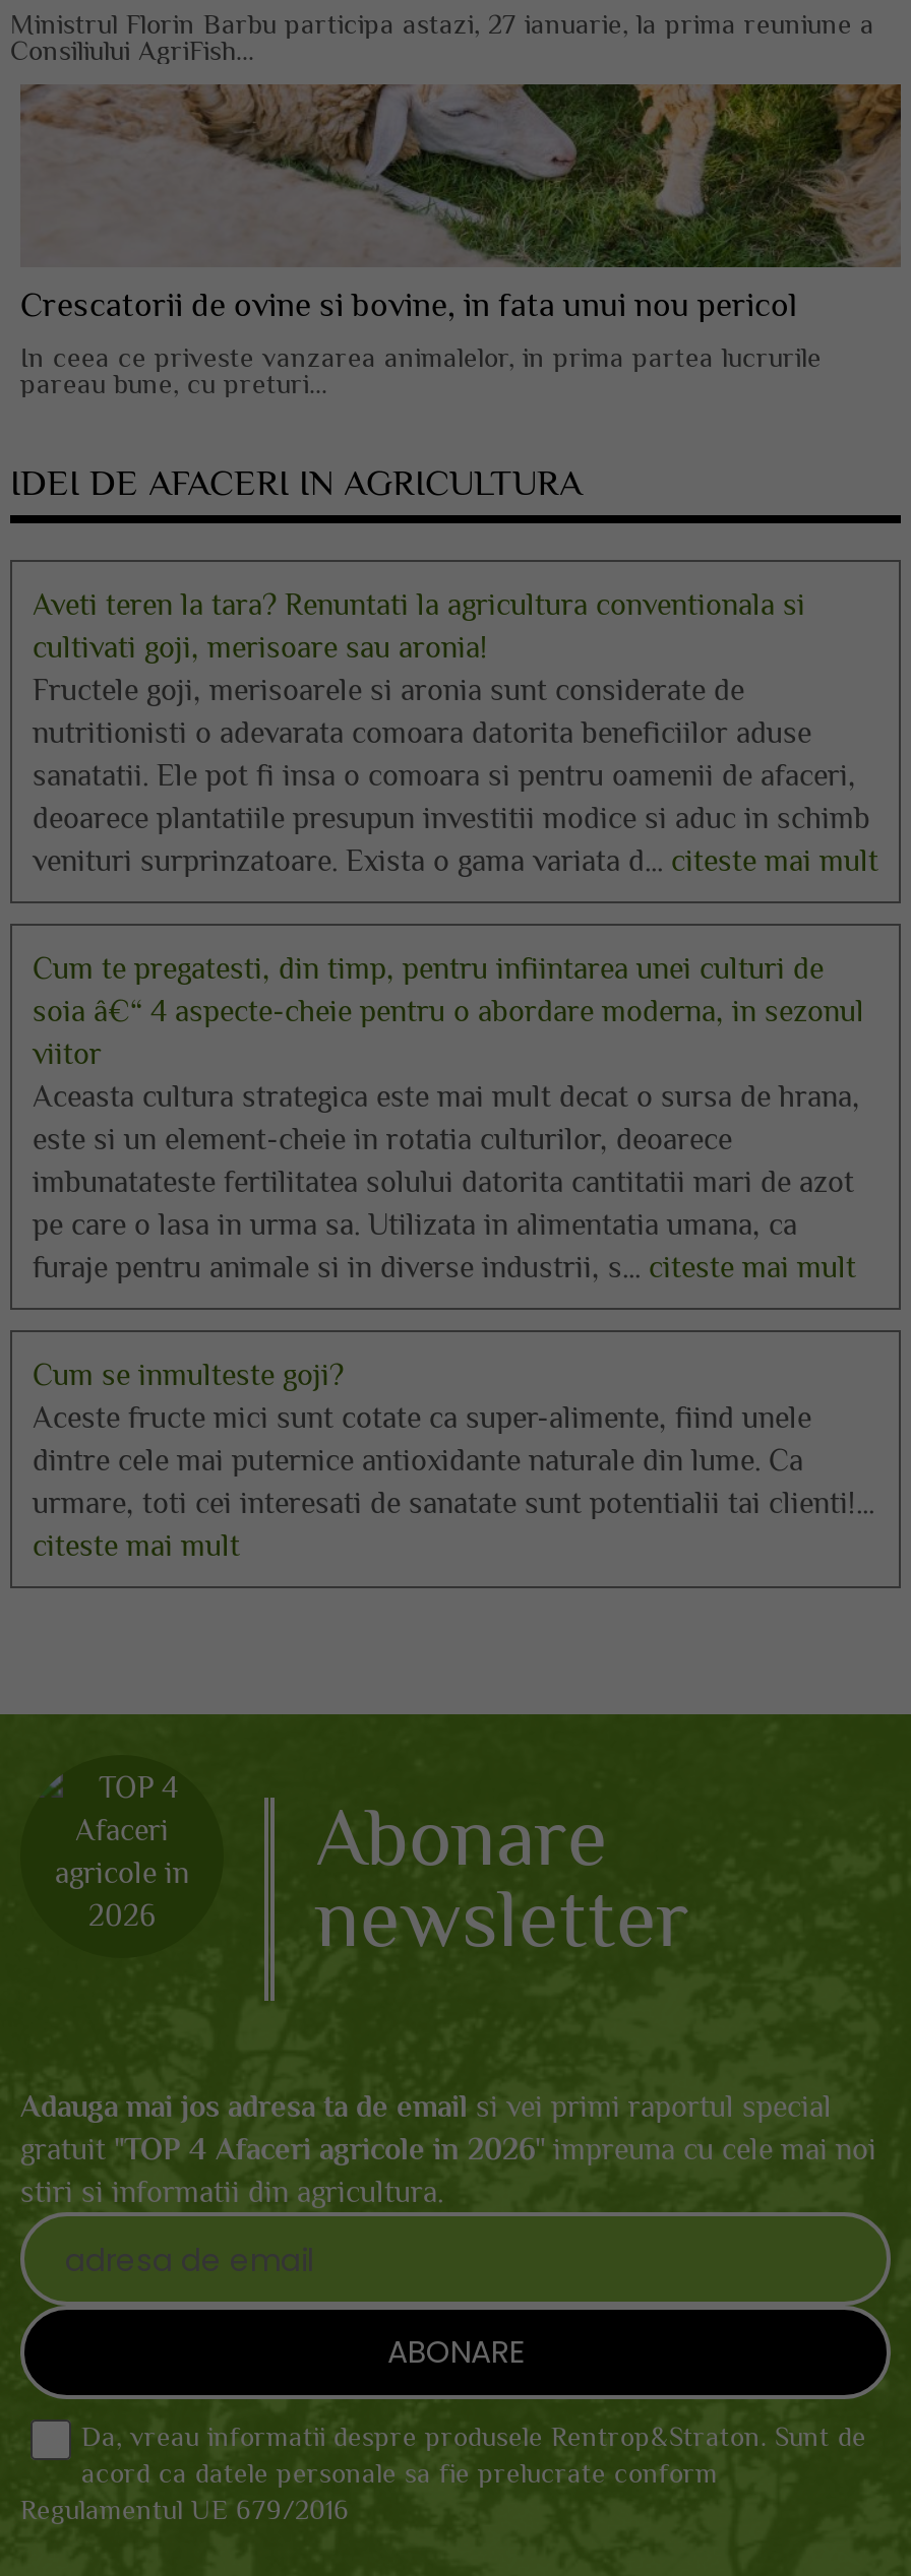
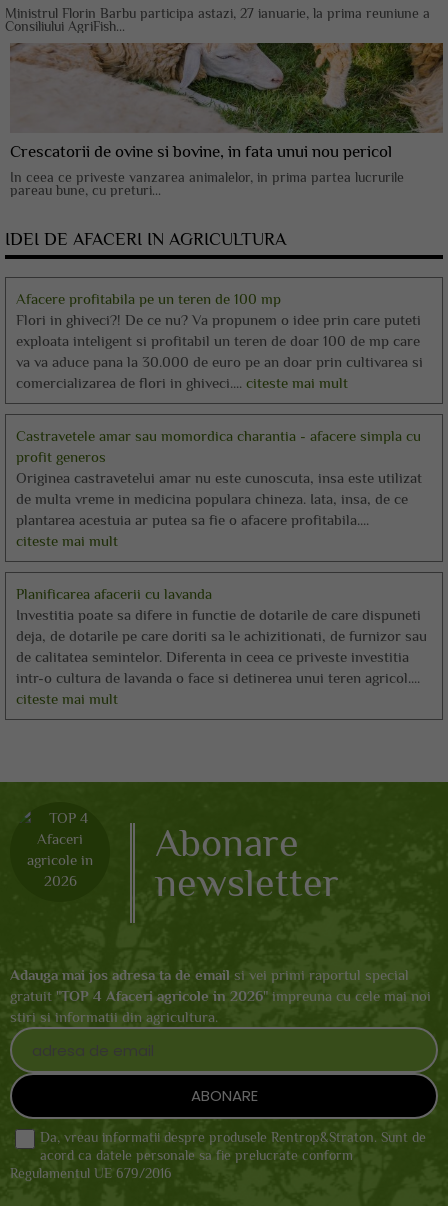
- Aveti teren la tara? Renuntati la agricultura conventionala si
- cultivati goji, merisoare sau aronia!
- Fructele goji, merisoarele si aronia sunt considerate de
- nutritionisti o adevarata comoara datorita beneficiilor aduse
- sanatatii. Ele pot fi insa o comoara si pentru oamenii de afaceri,
- deoarece plantatiile presupun investitii modice si aduc in schimb
- venituri surprinzatoare. Exista o gama variata d... citeste mai mult
+ Afacere profitabila pe un teren de 100 mp
+ Flori in ghiveci?! De ce nu? Va propunem o idee prin care puteti
+ exploata inteligent si profitabil un teren de doar 100 de mp care
+ va va aduce pana la 30.000 de euro pe an doar prin cultivarea si
+ comercializarea de flori in ghiveci.... citeste mai mult

- Cum te pregatesti, din timp, pentru infiintarea unei culturi de
- soia â€“ 4 aspecte-cheie pentru o abordare moderna, in sezonul
- viitor
- Aceasta cultura strategica este mai mult decat o sursa de hrana,
- este si un element-cheie in rotatia culturilor, deoarece
- imbunatateste fertilitatea solului datorita cantitatii mari de azot
- pe care o lasa in urma sa. Utilizata in alimentatia umana, ca
- furaje pentru animale si in diverse industrii, s... citeste mai mult
+ Castravetele amar sau momordica charantia - afacere simpla cu
+ profit generos
+ Originea castravetelui amar nu este cunoscuta, insa este utilizat
+ de multa vreme in medicina populara chineza. Iata, insa, de ce
+ plantarea acestuia ar putea sa fie o afacere profitabila....
+ citeste mai mult

- Cum se inmulteste goji?
- Aceste fructe mici sunt cotate ca super-alimente, fiind unele
- dintre cele mai puternice antioxidante naturale din lume. Ca
- urmare, toti cei interesati de sanatate sunt potentialii tai clienti!...
+ Planificarea afacerii cu lavanda
+ Investitia poate sa difere in functie de dotarile de care dispuneti
+ deja, de dotarile pe care doriti sa le achizitionati, de furnizor sau
+ de calitatea semintelor. Diferenta in ceea ce priveste investitia
+ intr-o cultura de lavanda o face si detinerea unui teren agricol....
